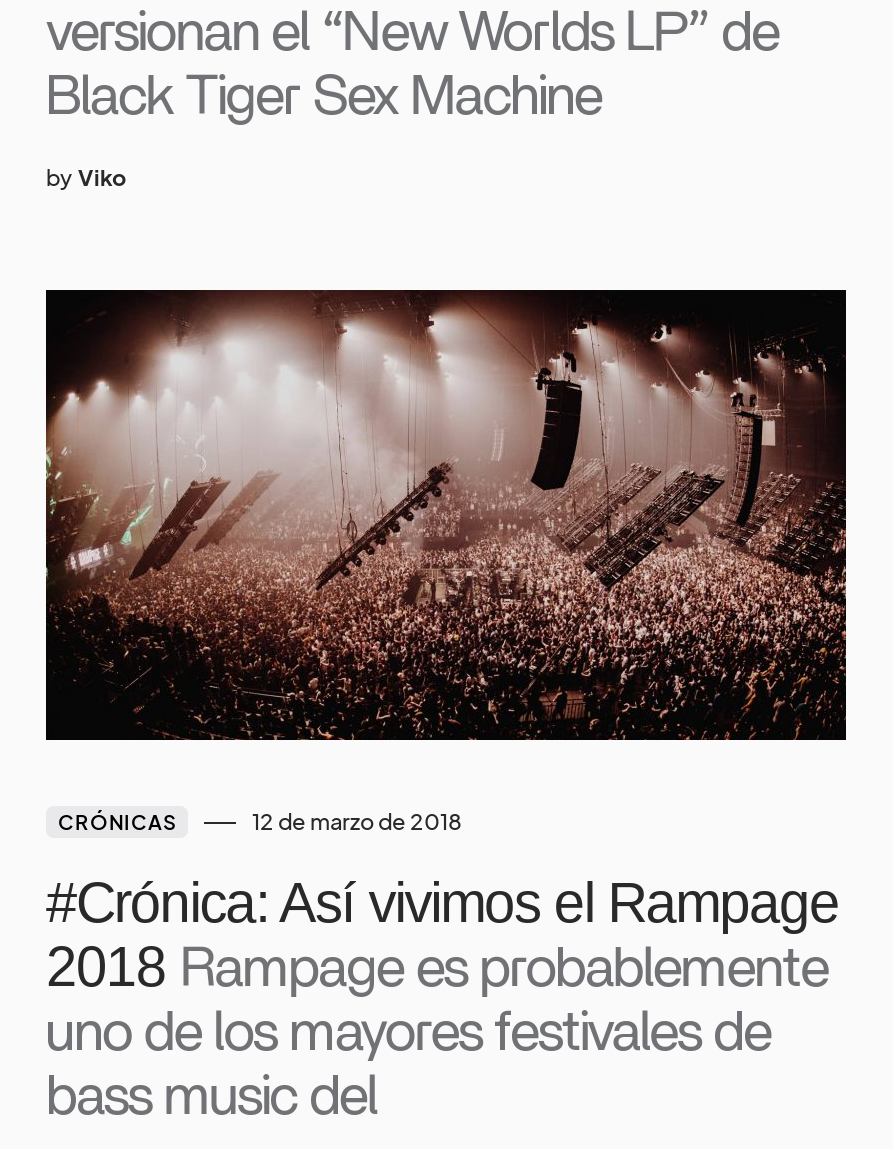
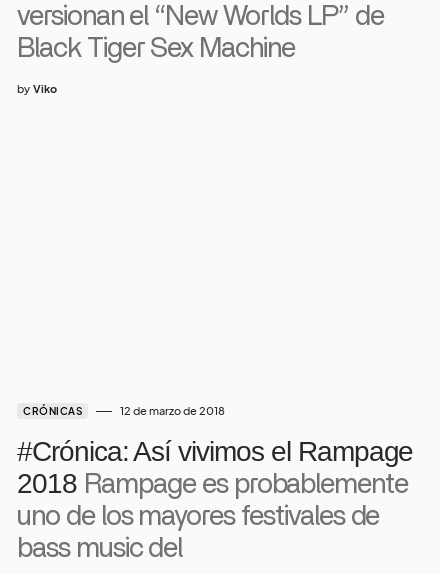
- [image]
